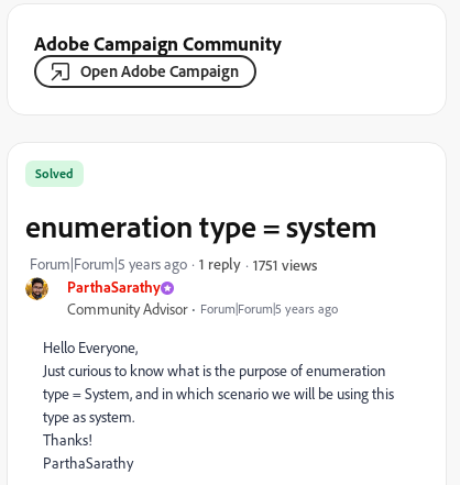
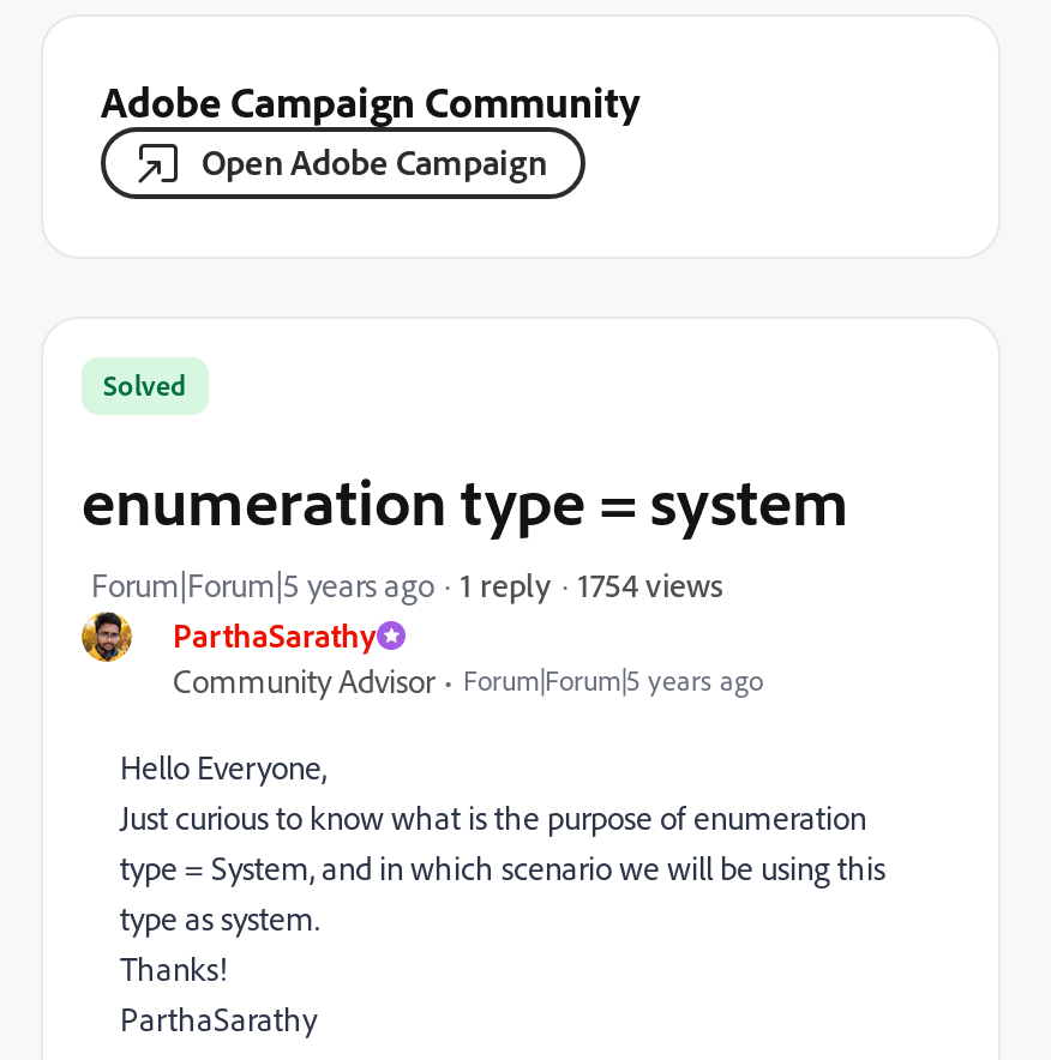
- 1751 views
+ 1754 views
